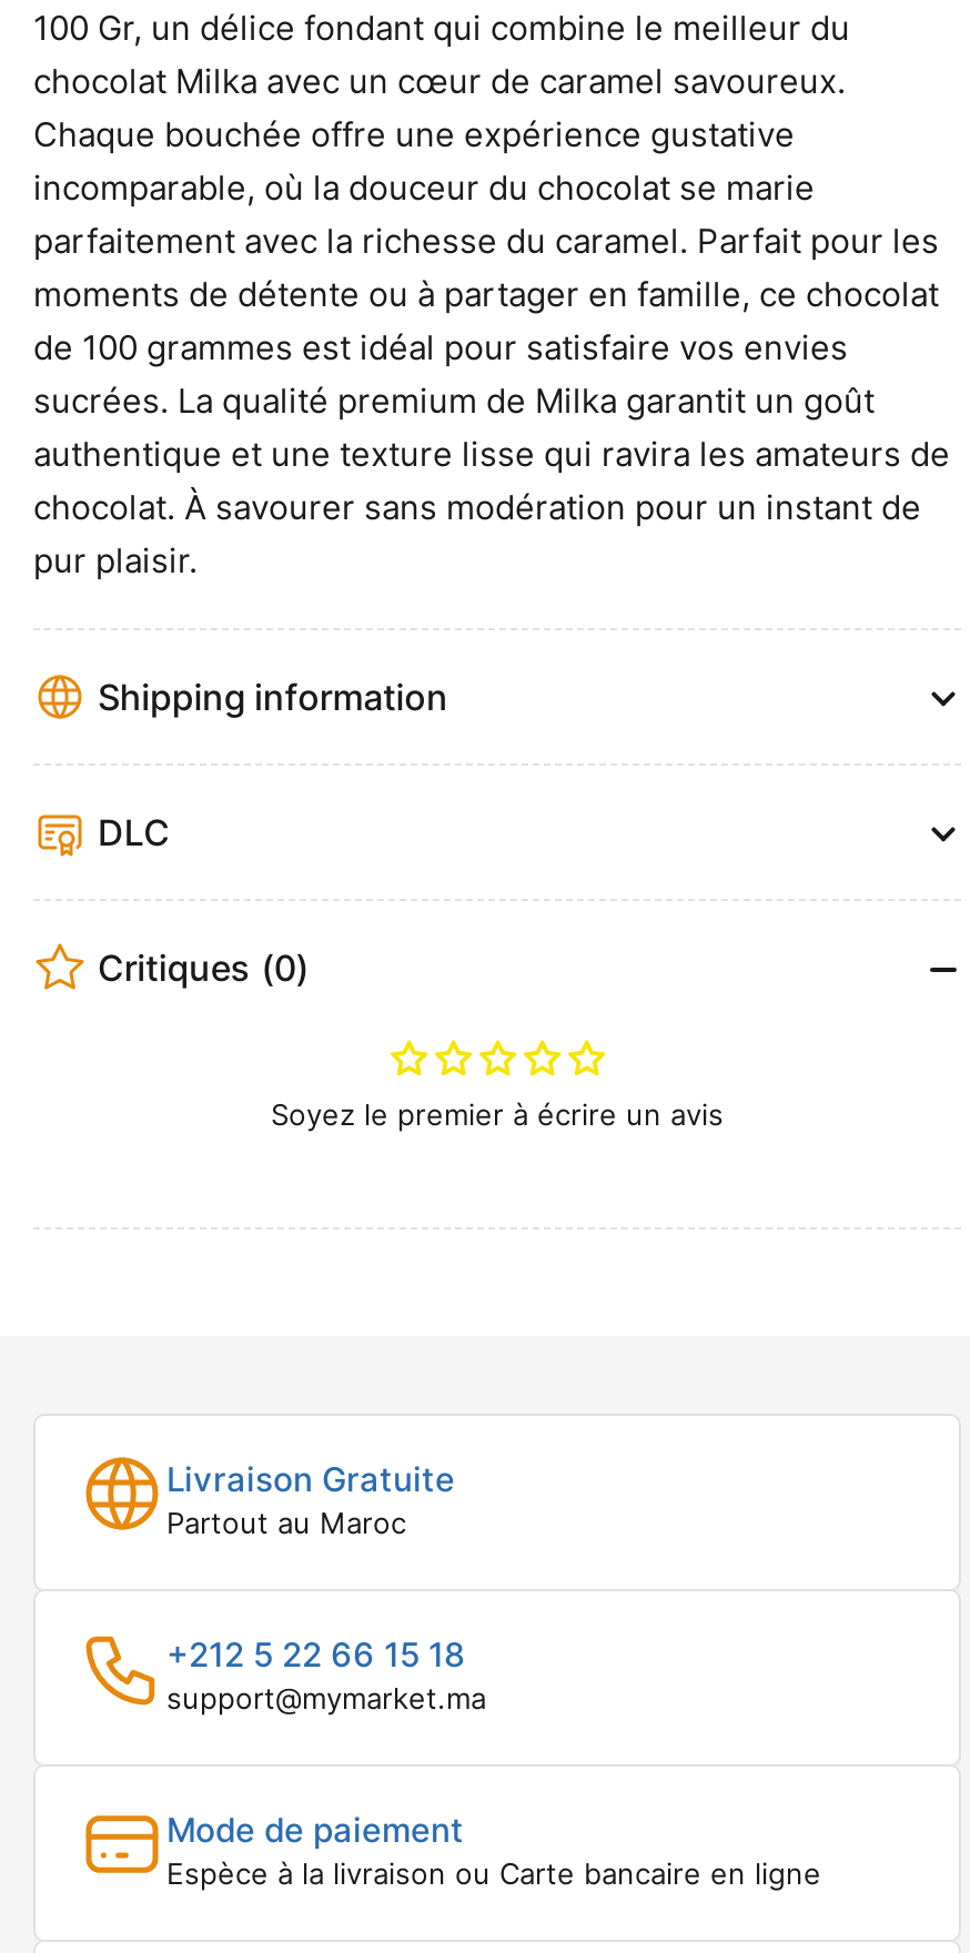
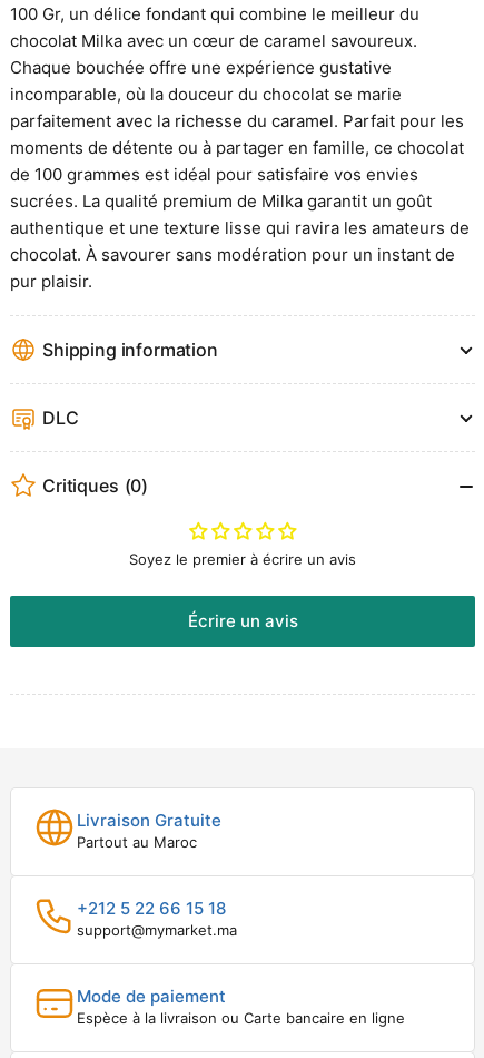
+ Écrire un avis
